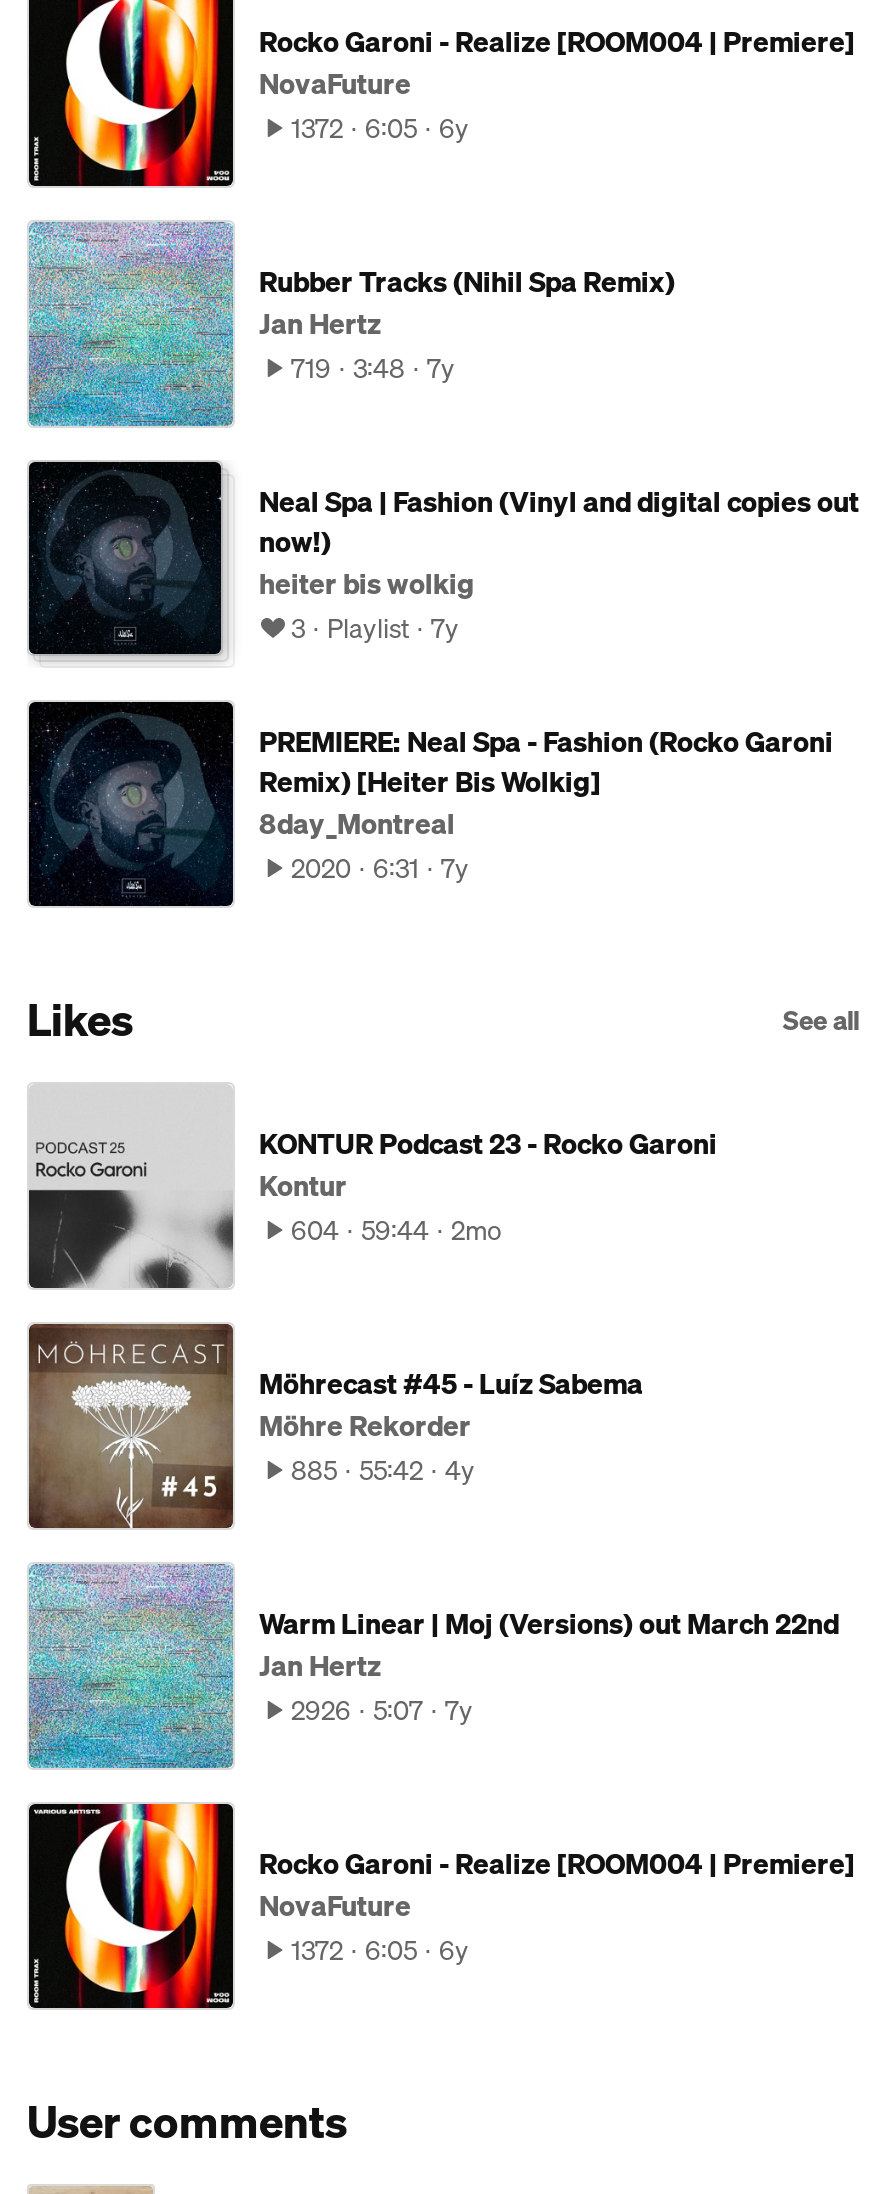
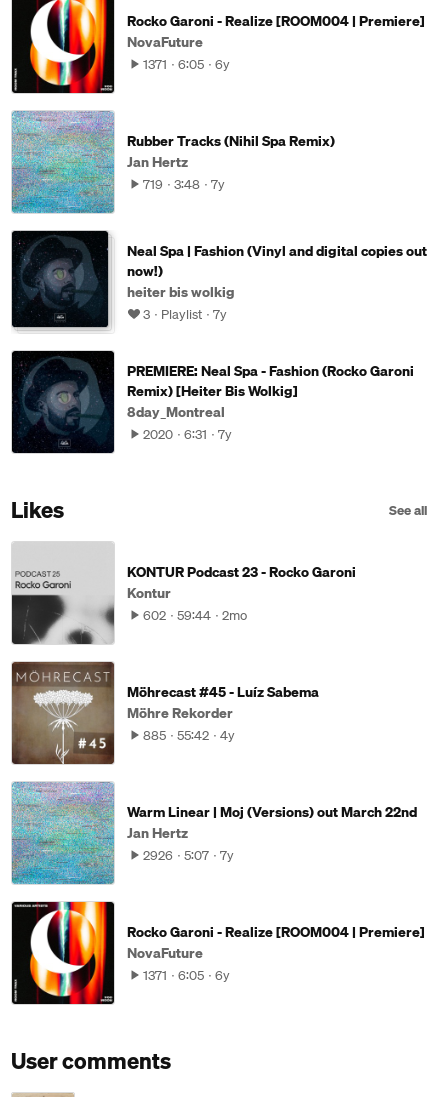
- 1372 6:05 6y
+ 1371 6:05 6y

- 604 59:44 2mo
+ 602 59:44 2mo

- 1372 6:05 6y
+ 1371 6:05 6y
